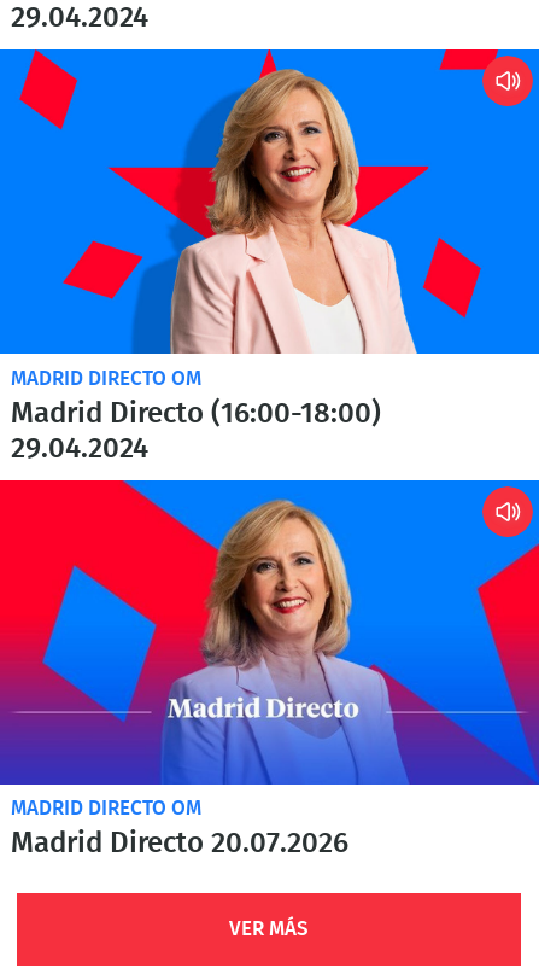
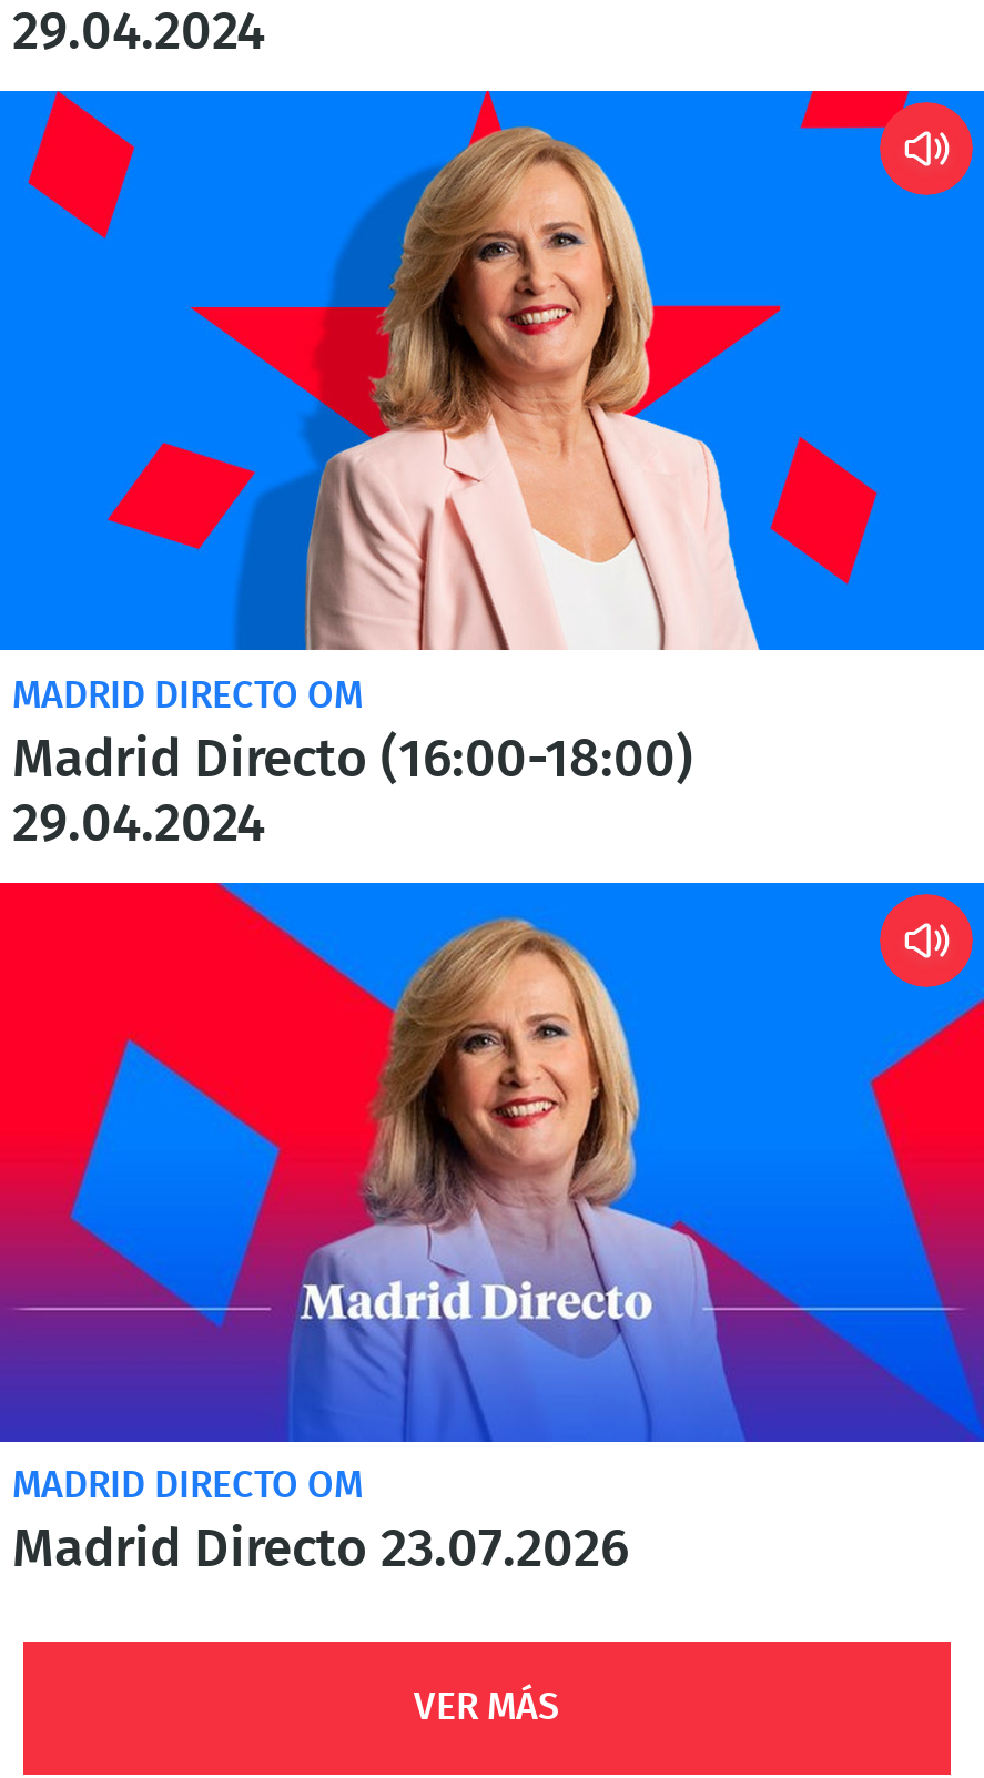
- Madrid Directo 20.07.2026
+ Madrid Directo 23.07.2026
